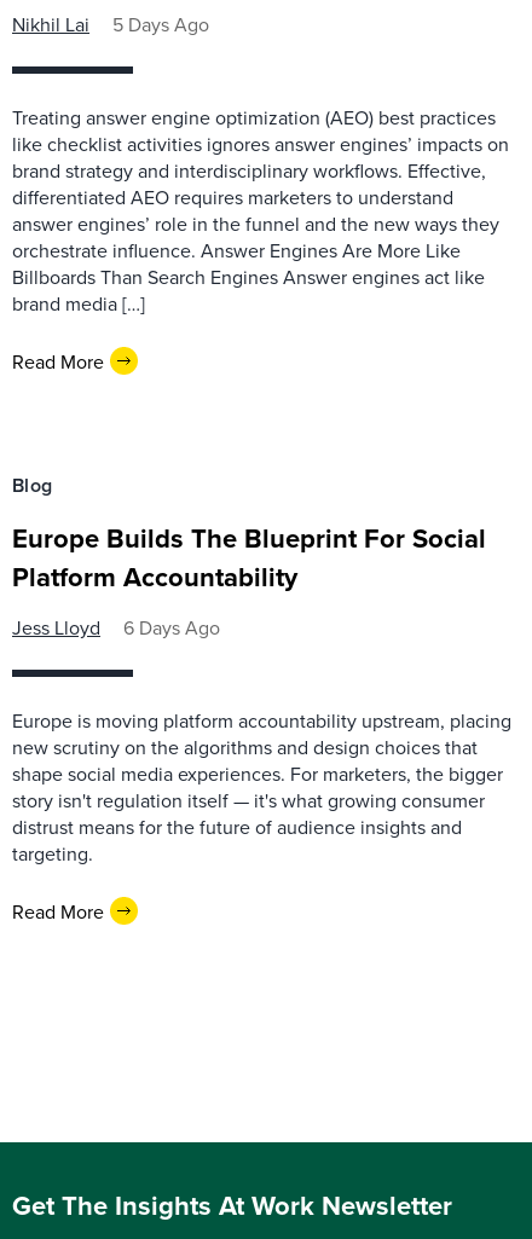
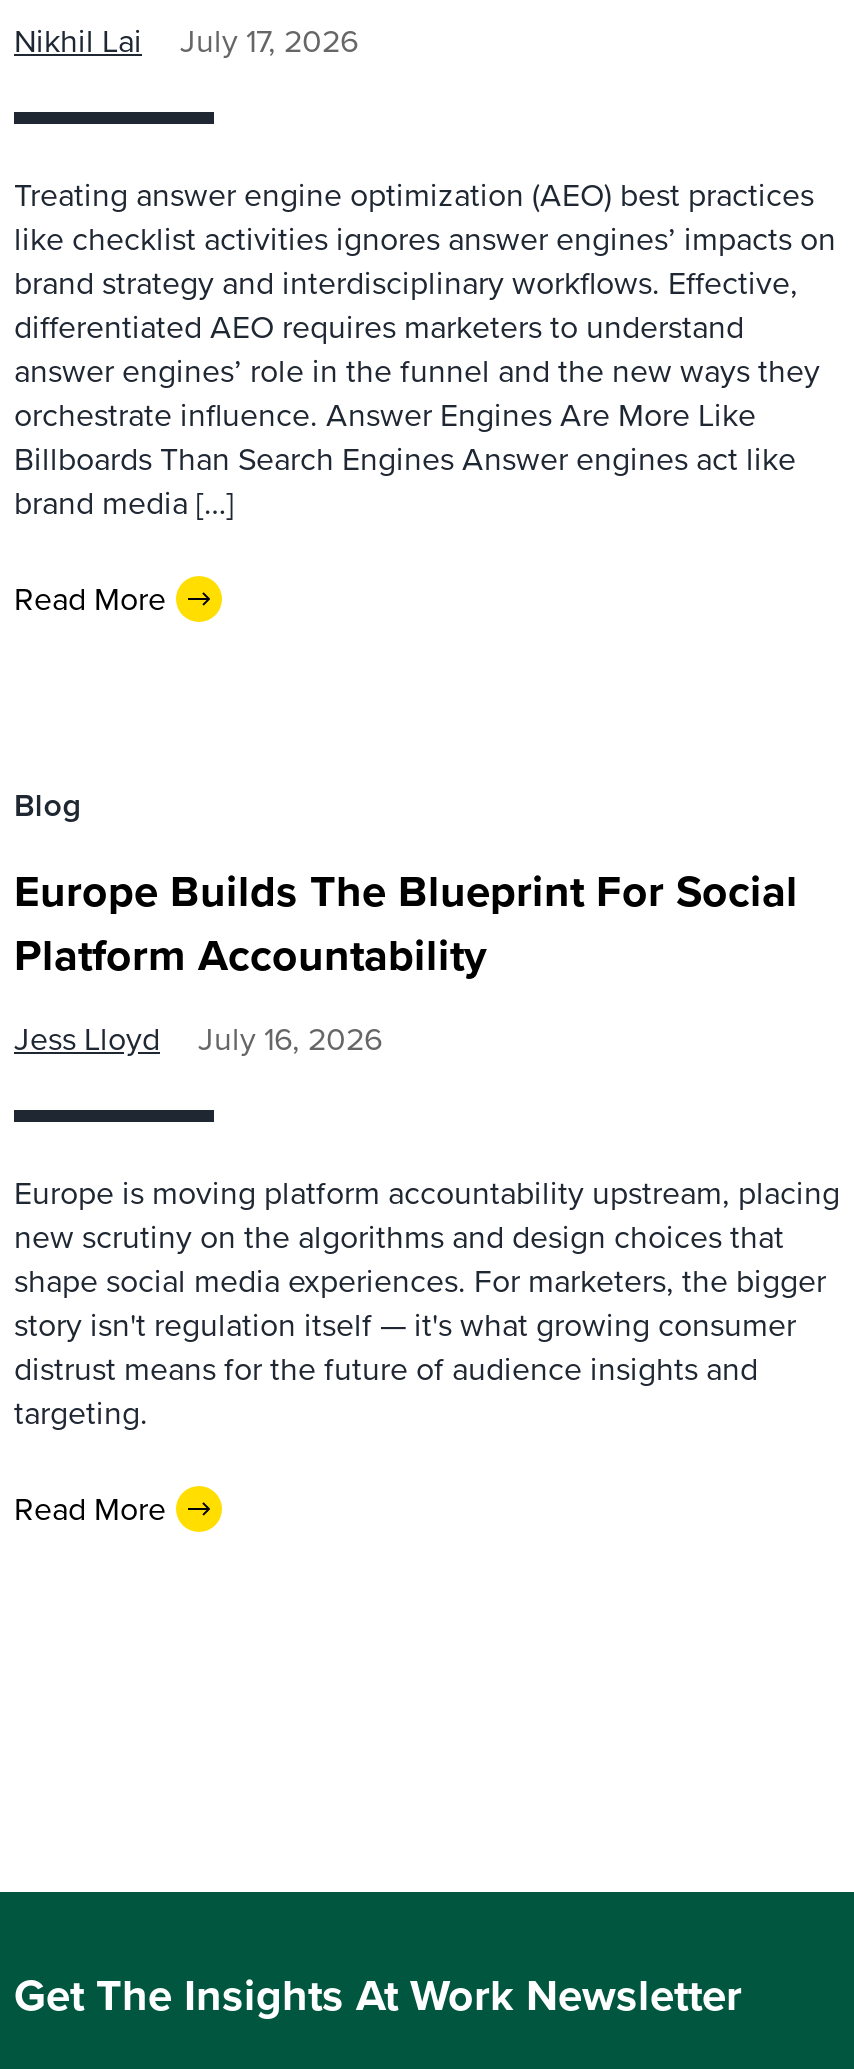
- Nikhil Lai 5 Days Ago
+ Nikhil Lai July 17, 2026

- Jess Lloyd 6 Days Ago
+ Jess Lloyd July 16, 2026
